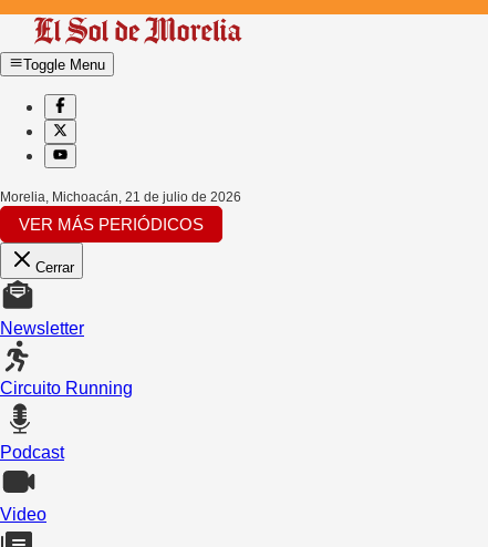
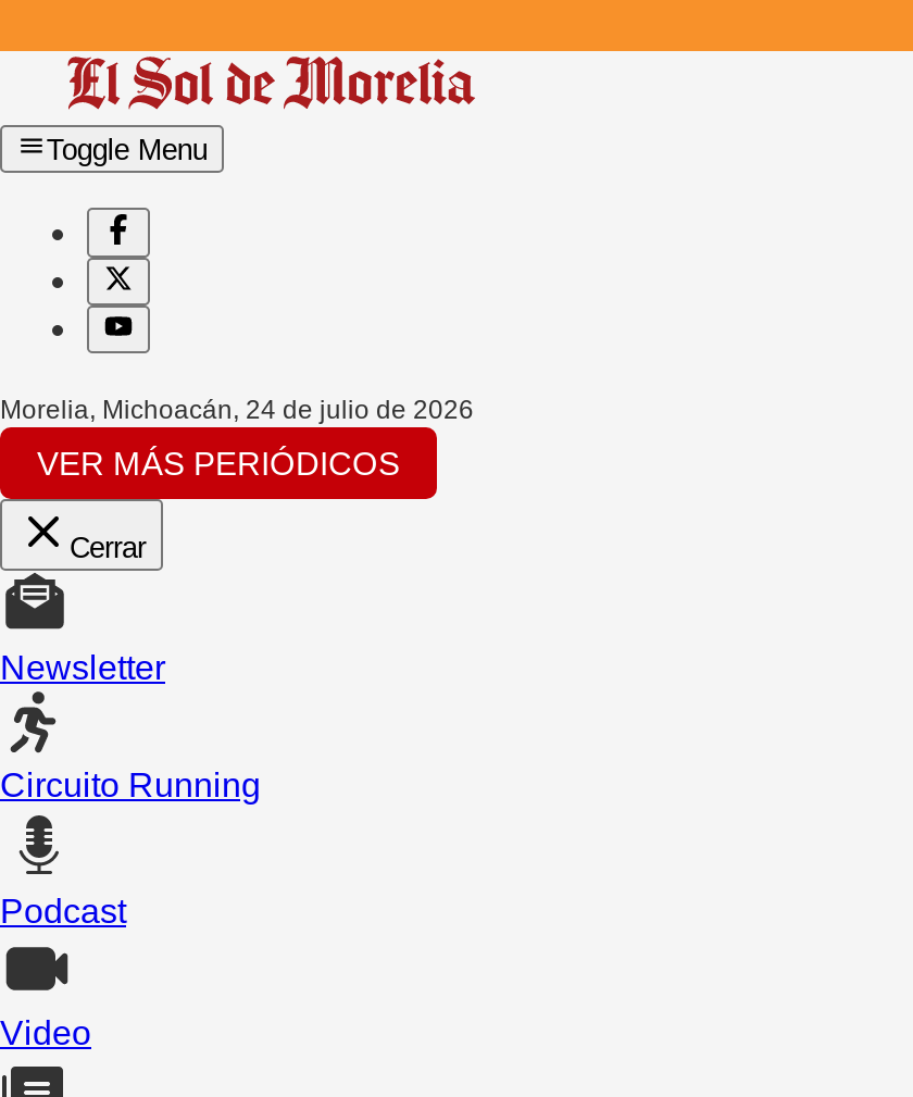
- Morelia, Michoacán, 21 de julio de 2026
+ Morelia, Michoacán, 24 de julio de 2026
